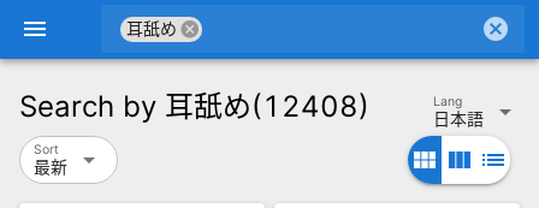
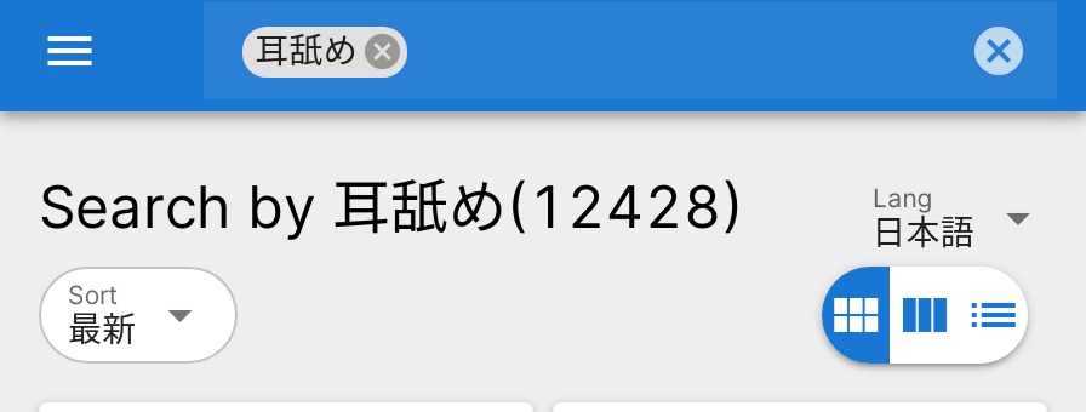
- Search by耳舐め(12408)
+ Search by耳舐め(12428)
